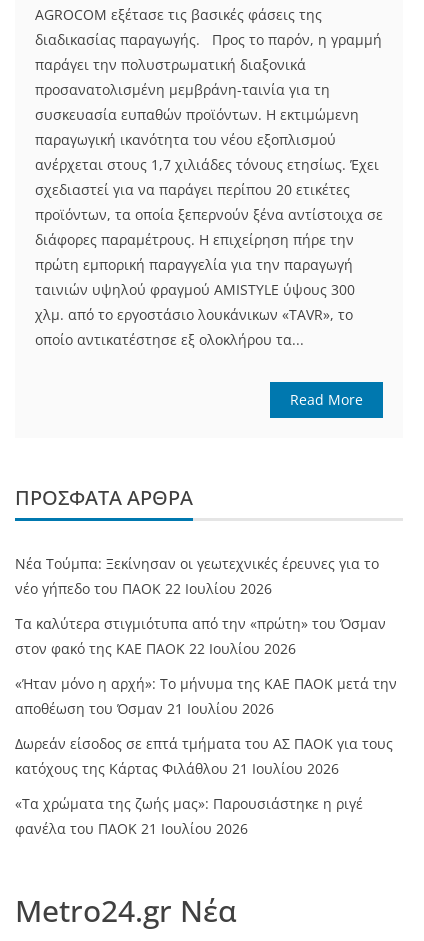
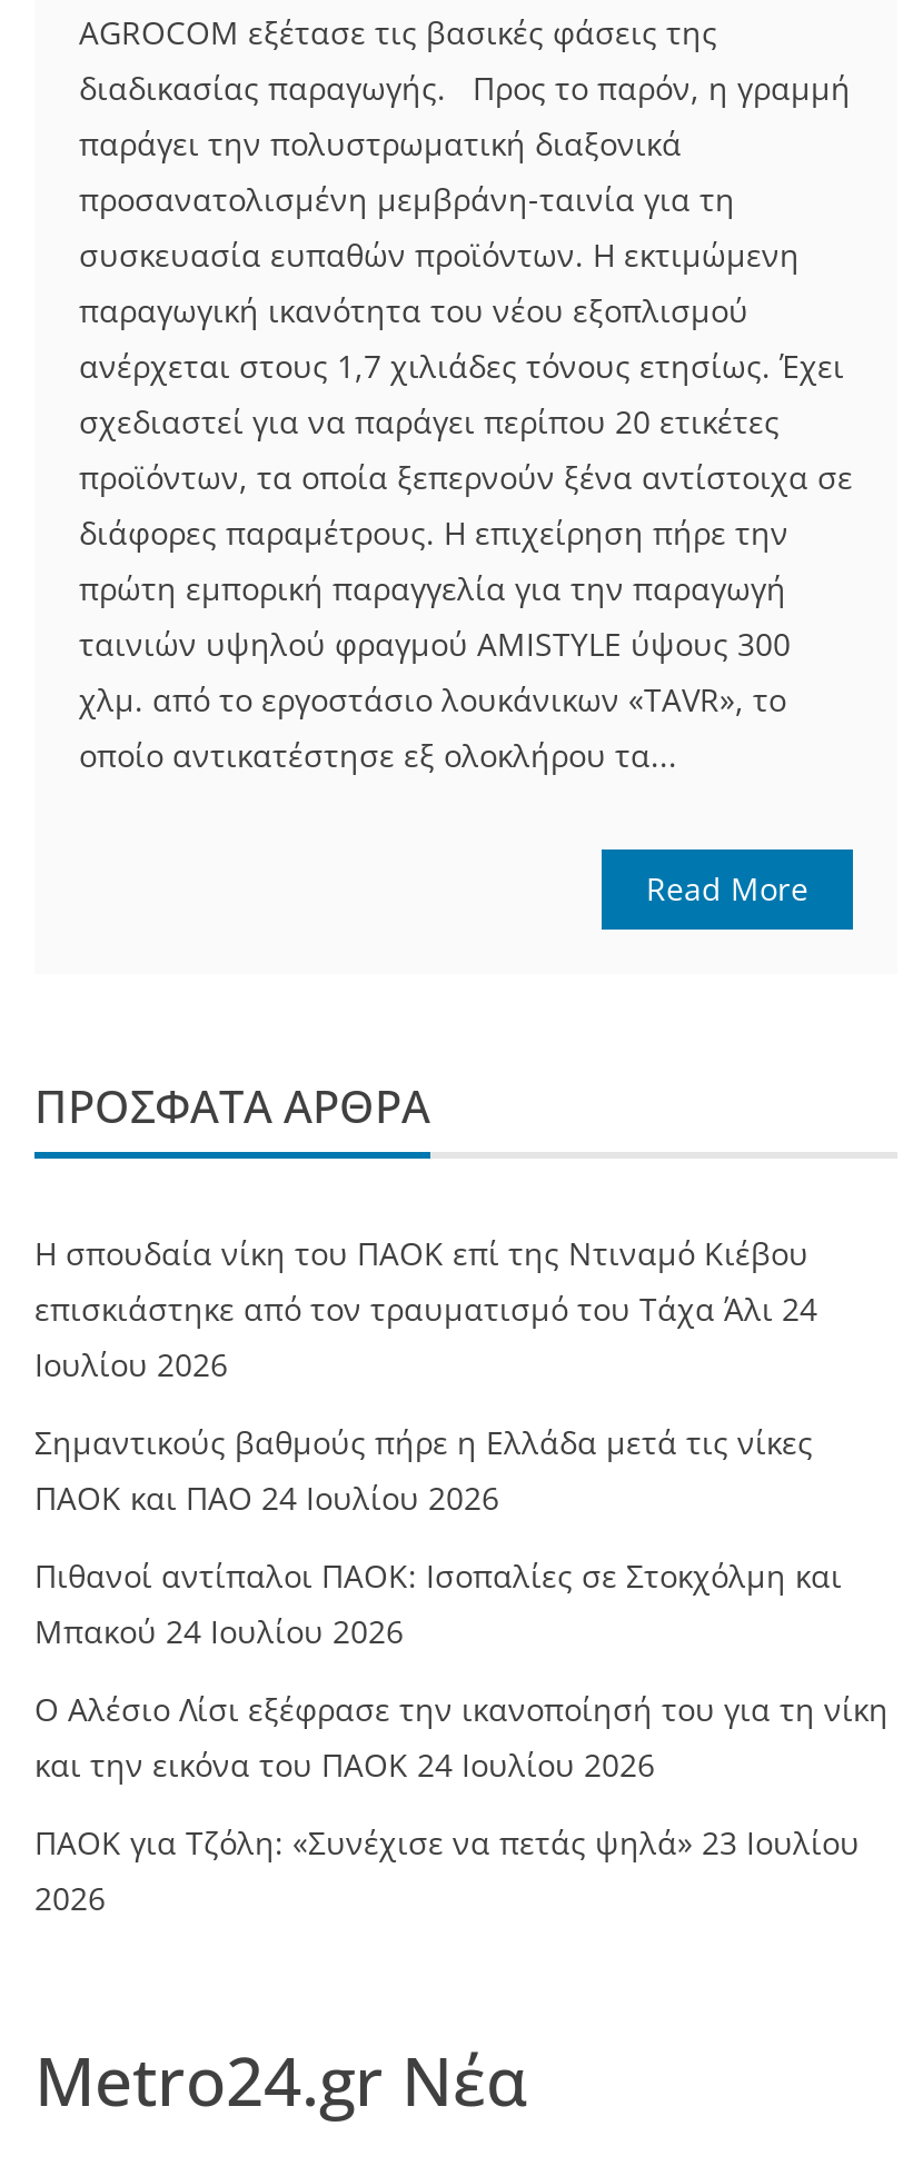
- Νέα Τούμπα: Ξεκίνησαν οι γεωτεχνικές έρευνες για το
- νέο γήπεδο του ΠΑΟΚ 22 Ιουλίου 2026
+ Η σπουδαία νίκη του ΠΑΟΚ επί της Ντιναμό Κιέβου
+ επισκιάστηκε από τον τραυματισμό του Τάχα Άλι 24
+ Ιουλίου 2026

- Τα καλύτερα στιγμιότυπα από την «πρώτη» του Όσμαν
- στον φακό της ΚΑΕ ΠΑΟΚ 22 Ιουλίου 2026
+ Σημαντικούς βαθμούς πήρε η Ελλάδα μετά τις νίκες
+ ΠΑΟΚ και ΠΑΟ 24 Ιουλίου 2026

- «Ήταν μόνο η αρχή»: Το μήνυμα της ΚΑΕ ΠΑΟΚ μετά την
- αποθέωση του Όσμαν 21 Ιουλίου 2026
+ Πιθανοί αντίπαλοι ΠΑΟΚ: Ισοπαλίες σε Στοκχόλμη και
+ Μπακού 24 Ιουλίου 2026

- Δωρεάν είσοδος σε επτά τμήματα του ΑΣ ΠΑΟΚ για τους
- κατόχους της Κάρτας Φιλάθλου 21 Ιουλίου 2026
+ Ο Αλέσιο Λίσι εξέφρασε την ικανοποίησή του για τη νίκη
+ και την εικόνα του ΠΑΟΚ 24 Ιουλίου 2026

- «Τα χρώματα της ζωής μας»: Παρουσιάστηκε η ριγέ
- φανέλα του ΠΑΟΚ 21 Ιουλίου 2026
+ ΠΑΟΚ για Τζόλη: «Συνέχισε να πετάς ψηλά» 23 Ιουλίου
+ 2026
